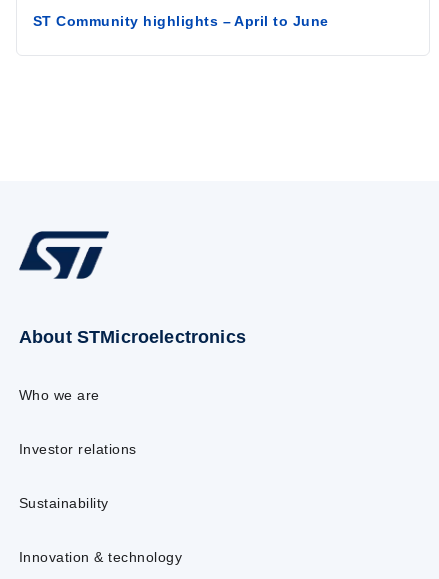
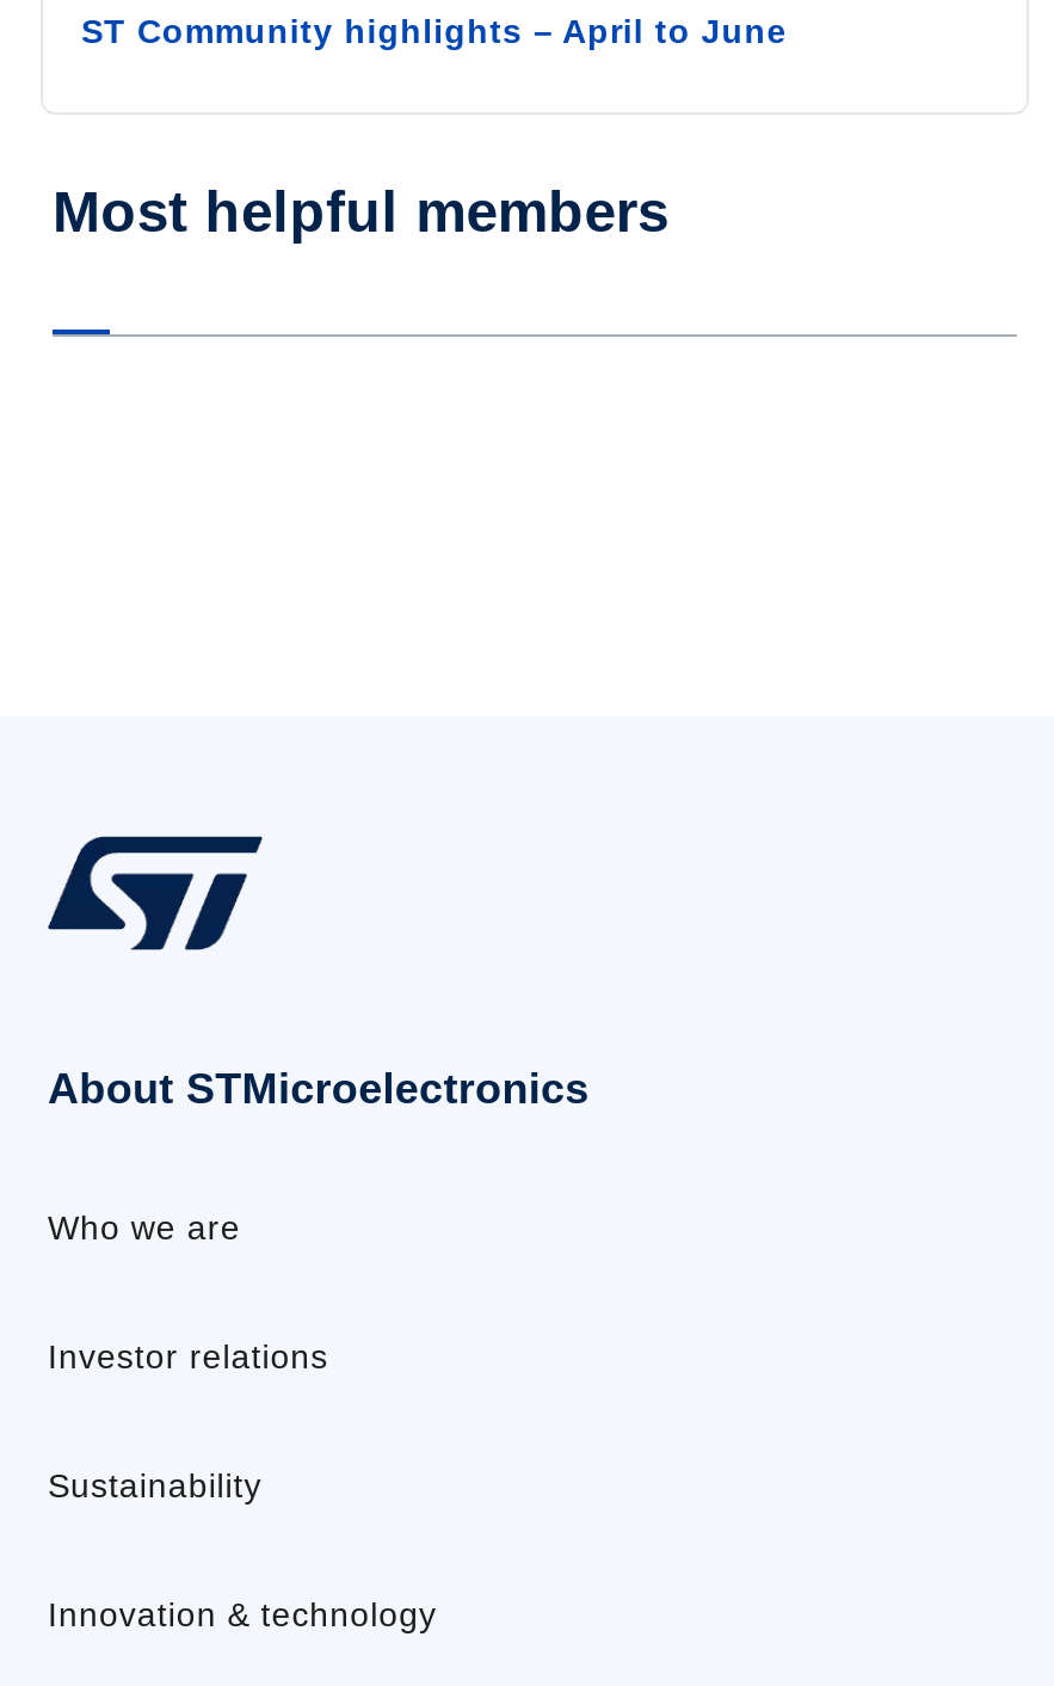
+ Most helpful members
